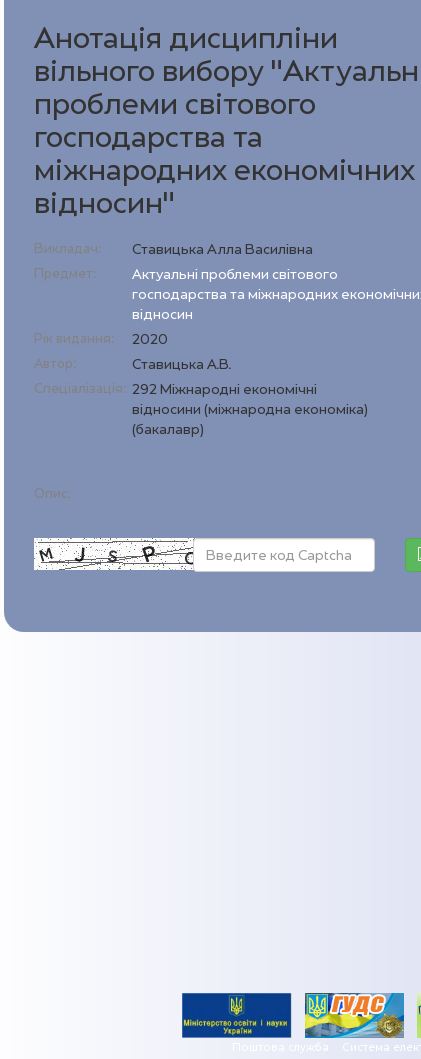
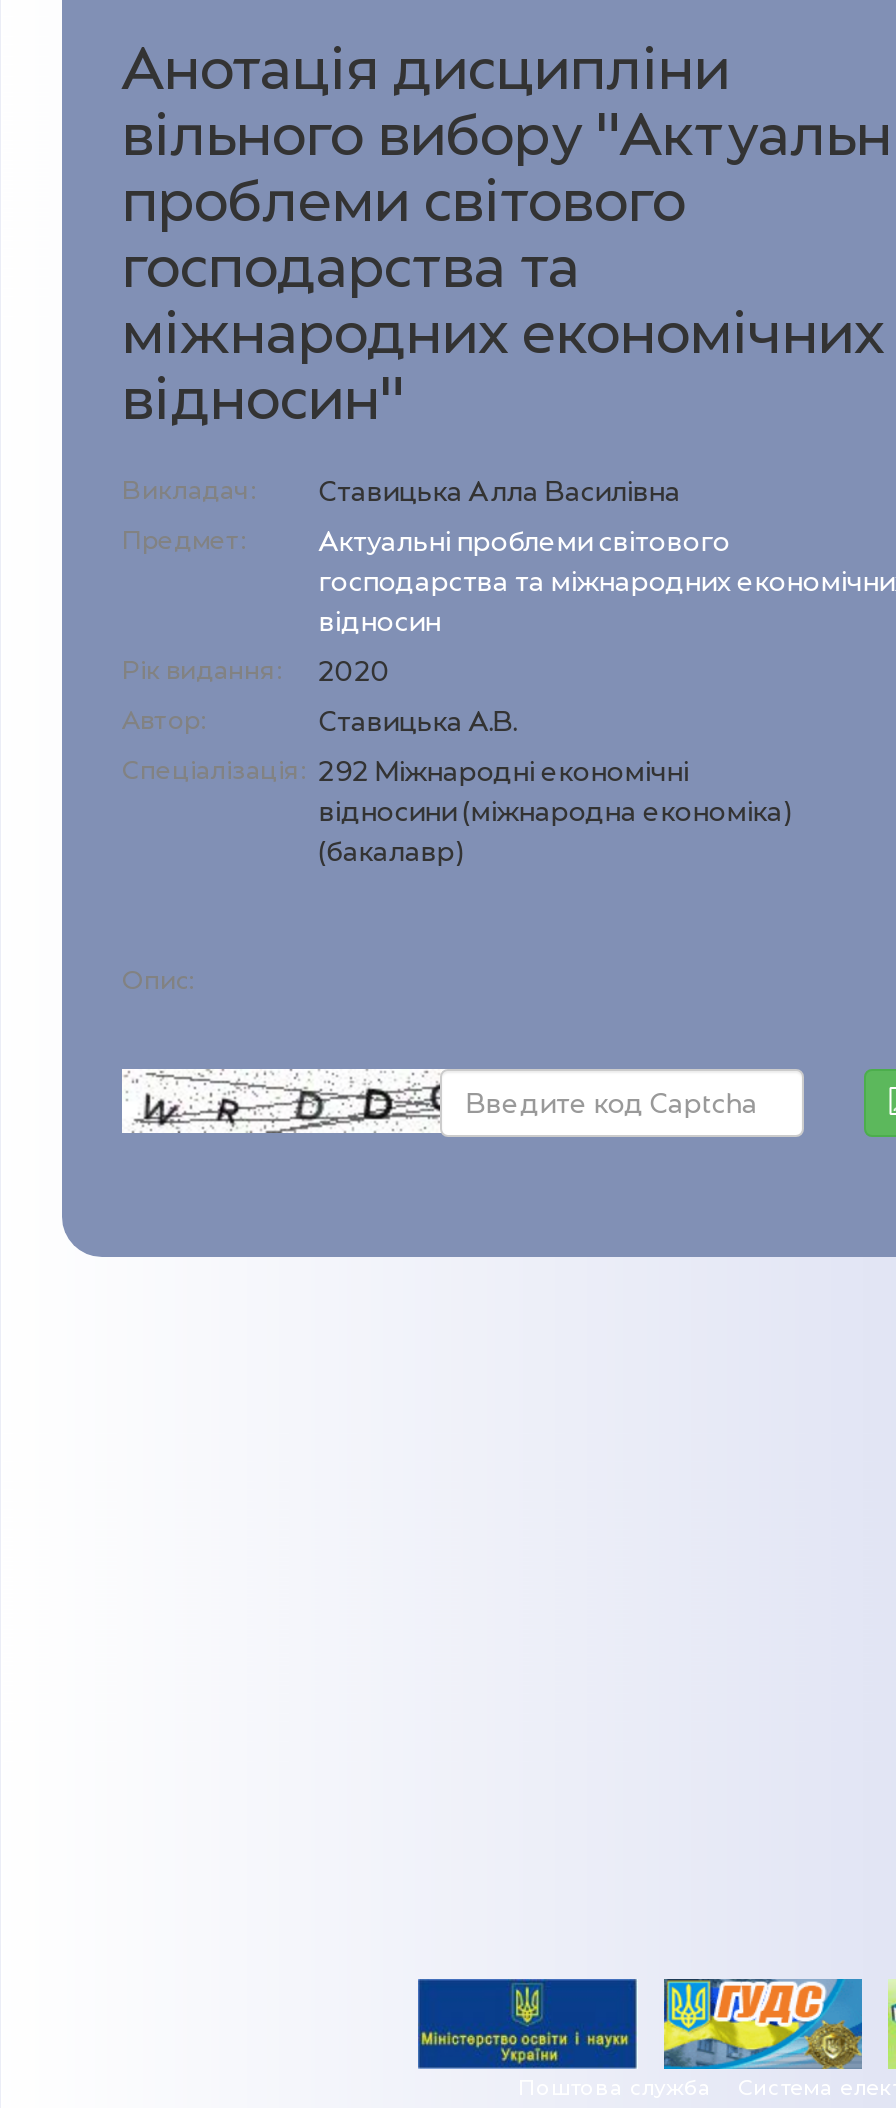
- [image]
+ [image]
